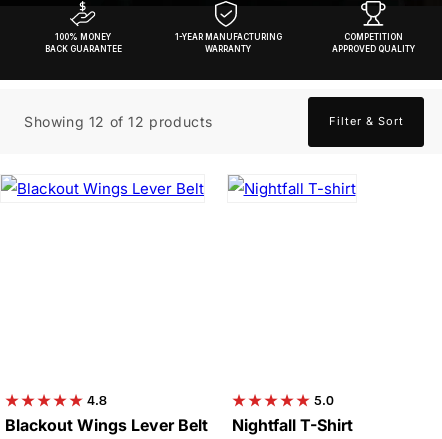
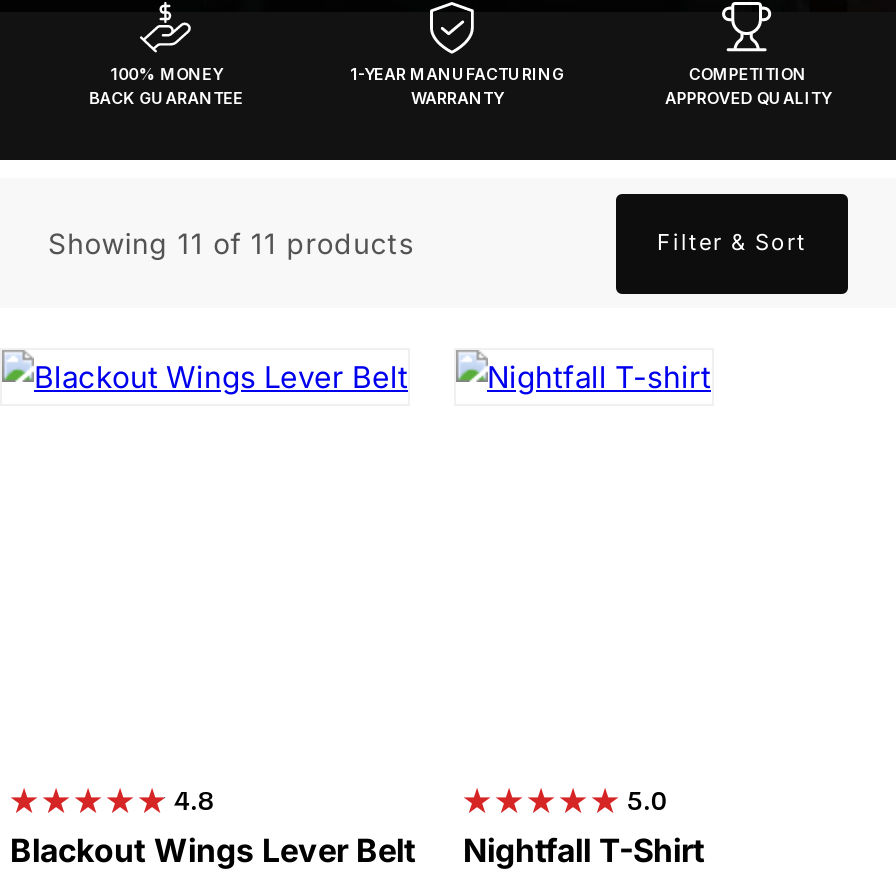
- Showing 12 of 12 products
+ Showing 11 of 11 products
